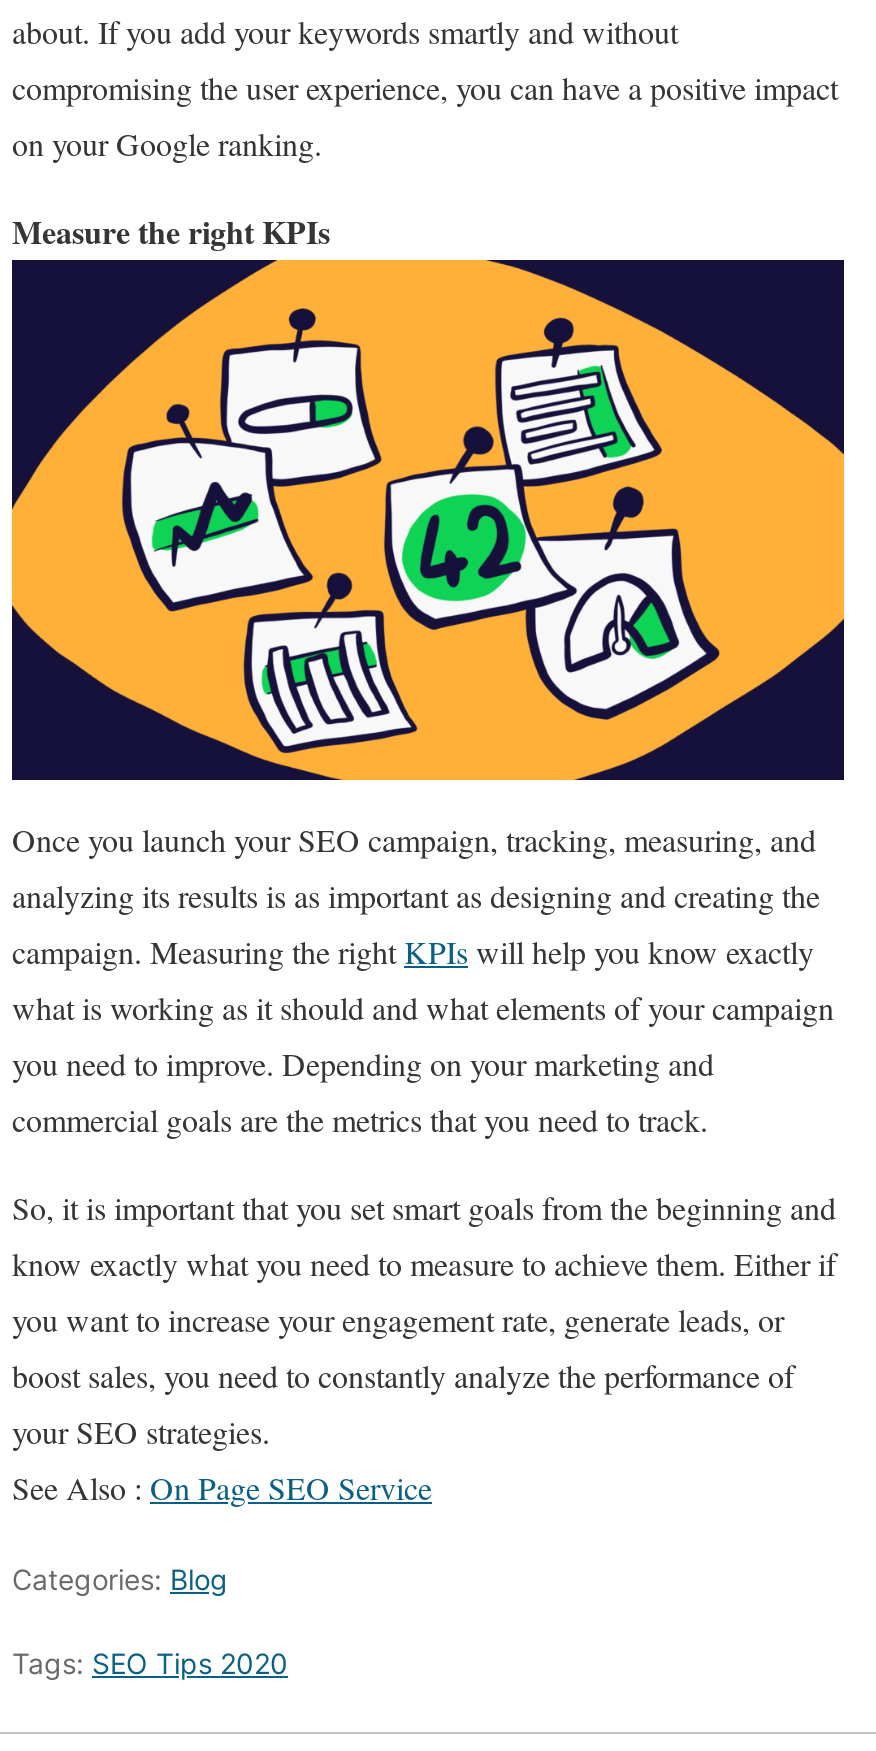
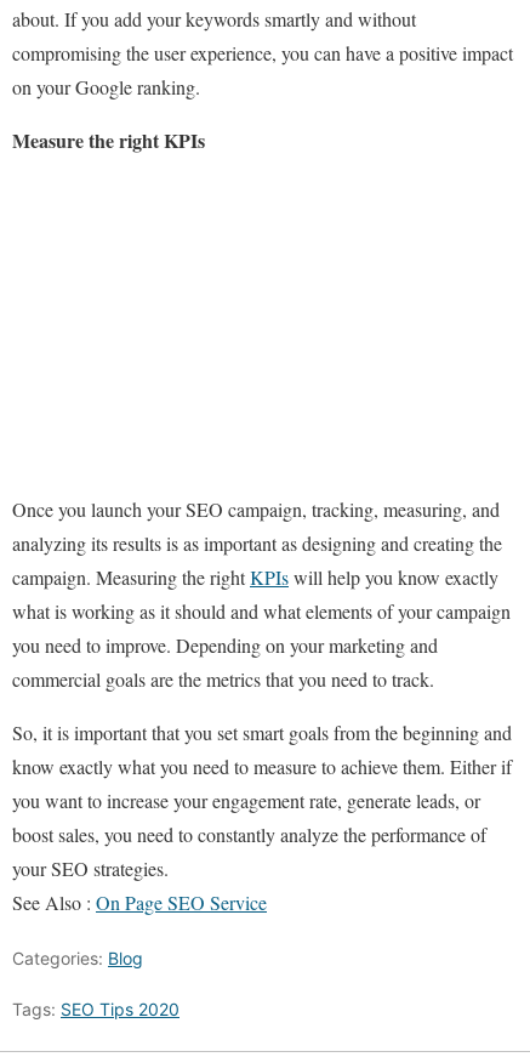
- [image]
